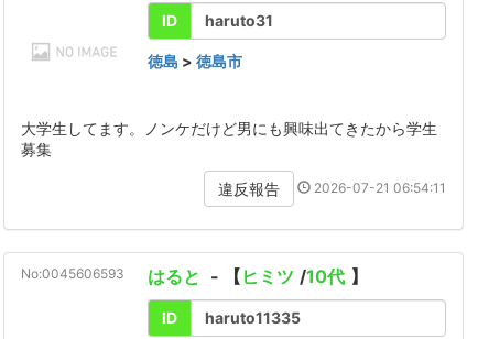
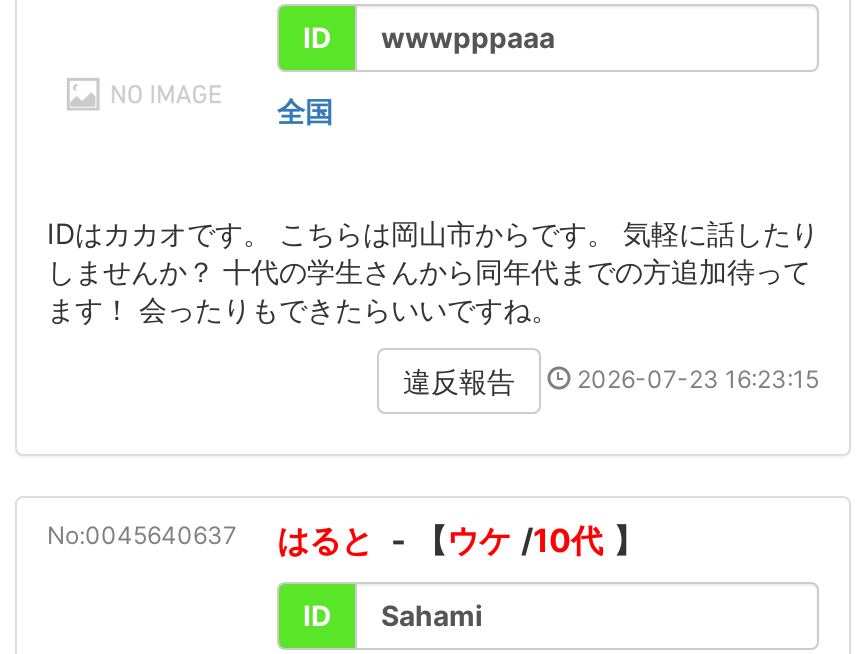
- haruto31
+ wwwpppaaa

- 徳島>徳島市
+ 全国

- 大学生してます。ノンケだけど男にも興味出てきたから学生
- 募集
+ IDはカカオです。 こちらは岡山市からです。 気軽に話したり
+ しませんか？ 十代の学生さんから同年代までの方追加待って
+ ます！ 会ったりもできたらいいですね。

- 違反報告 2026-07-21 06:54:11
+ 違反報告 2026-07-23 16:23:15

- No:0045606593
- はると - 【ヒミツ /10代 】
+ No:0045640637
+ はると - 【ウケ /10代 】

- haruto11335
+ Sahami
